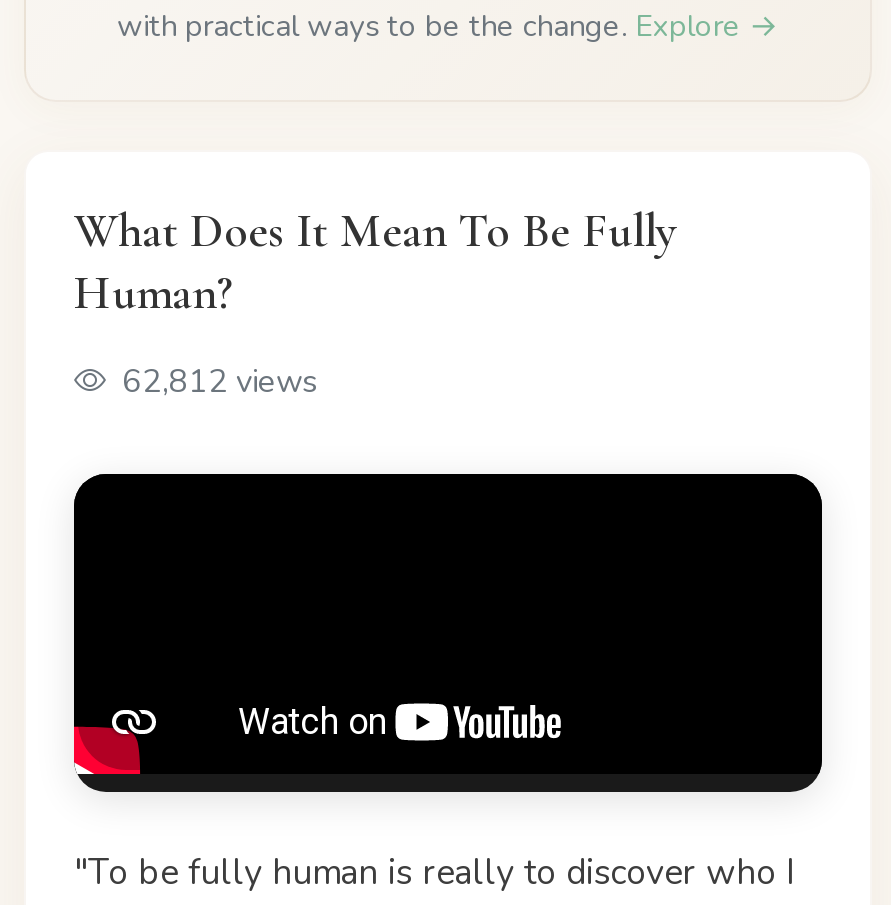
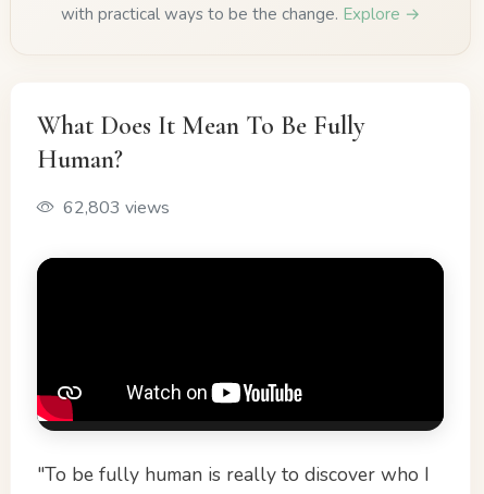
- 62,812 views
+ 62,803 views
